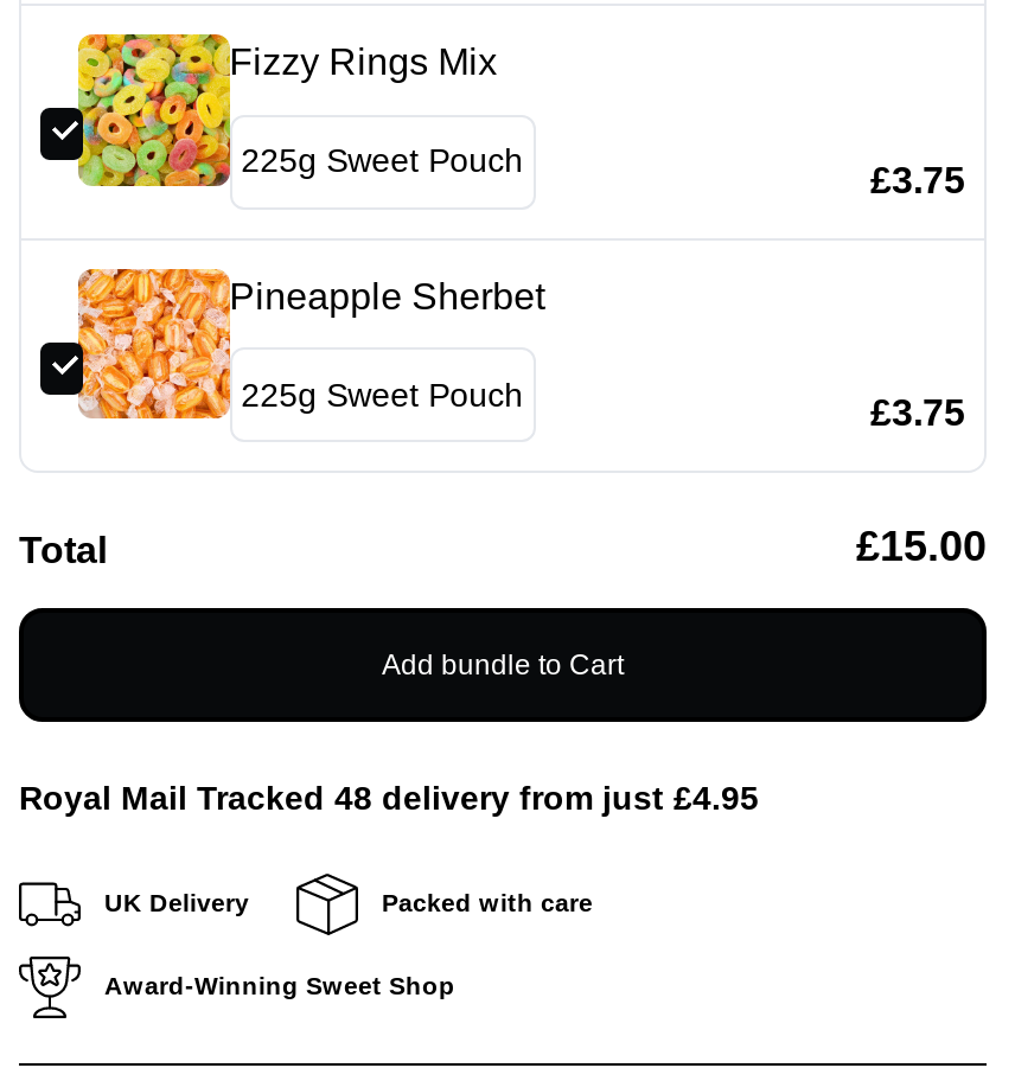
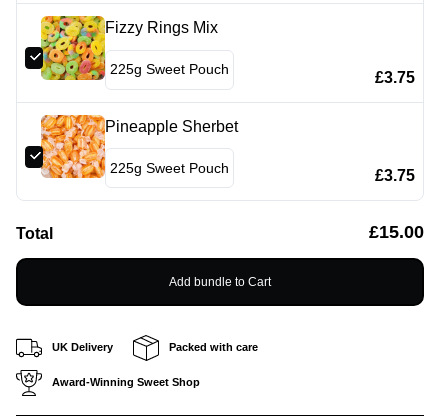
- Royal Mail Tracked 48 delivery from just £4.95
